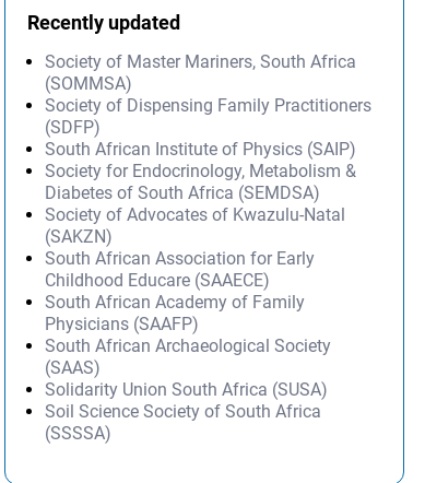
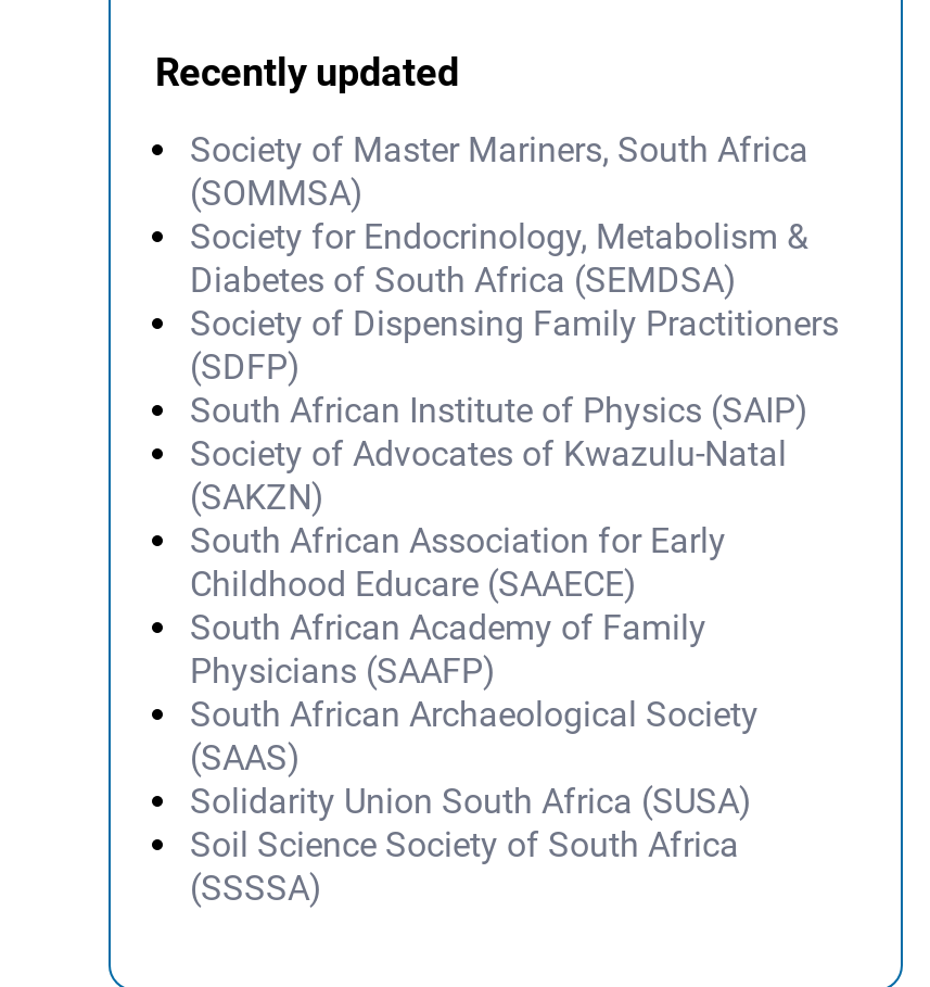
moved down: Society of Dispensing Family Practitioners | (SDFP) | South African Institute of Physics (SAIP)

moved up: Society for Endocrinology, Metabolism & | Diabetes of South Africa (SEMDSA)
